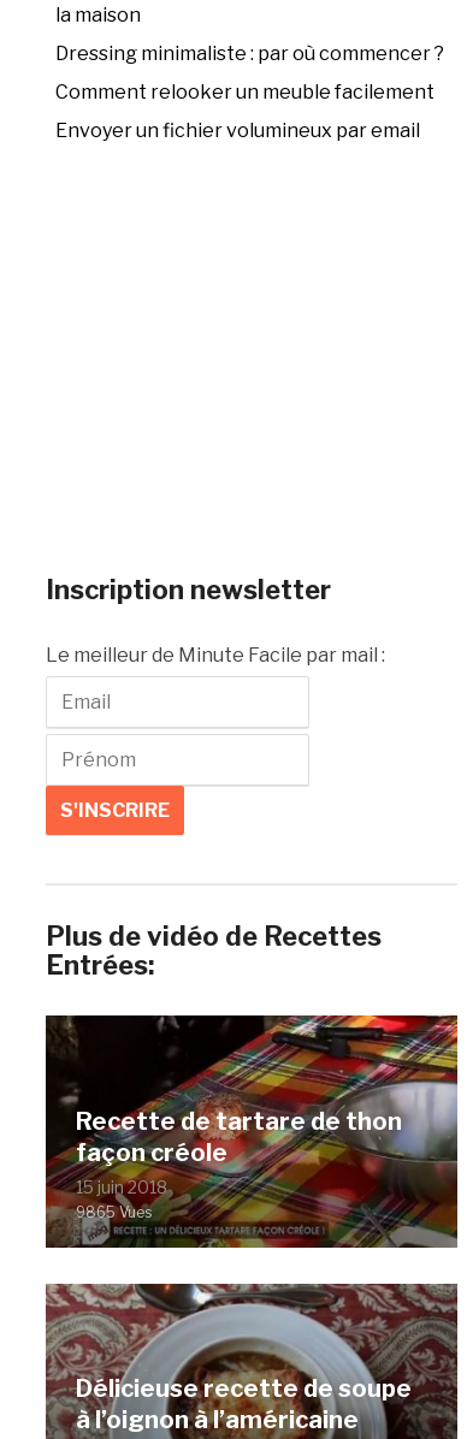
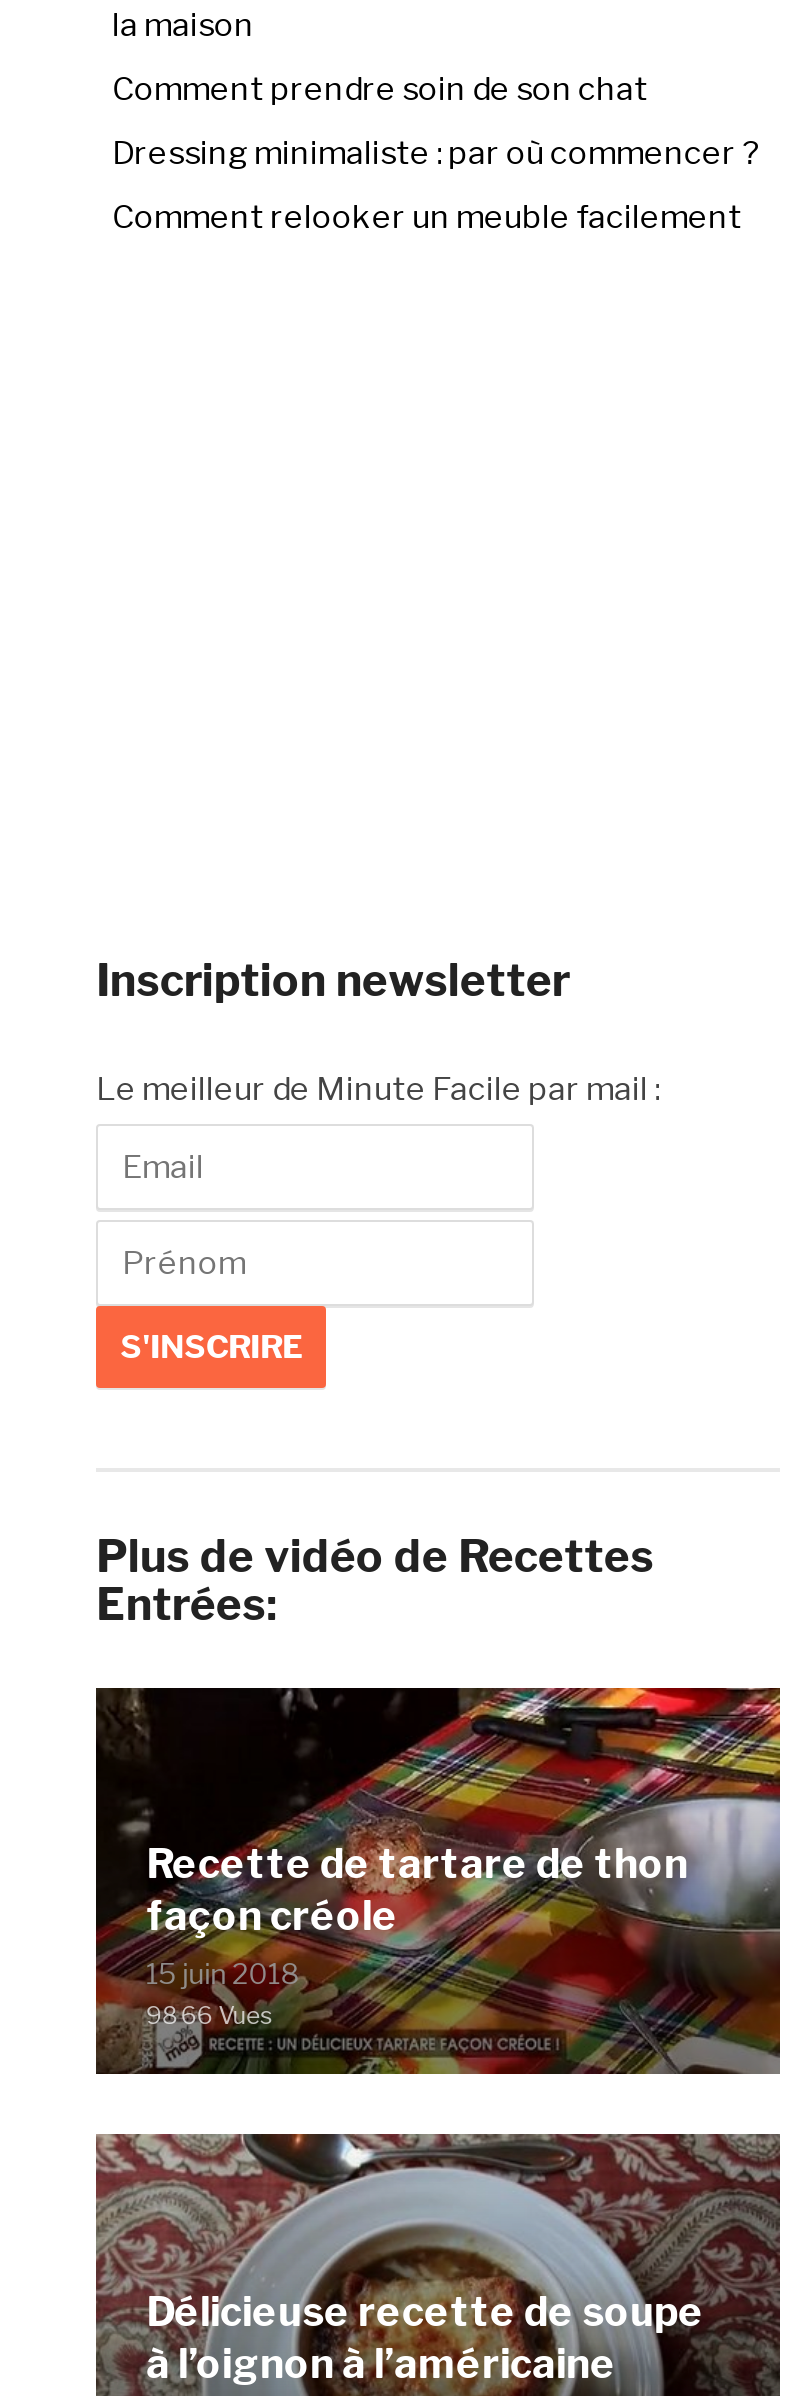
+ Comment prendre soin de son chat

moved down: Dressing minimaliste : par où commencer ? | Comment relooker un meuble facilement

- Envoyer un fichier volumineux par email

- 9865 Vues
+ 9866 Vues
